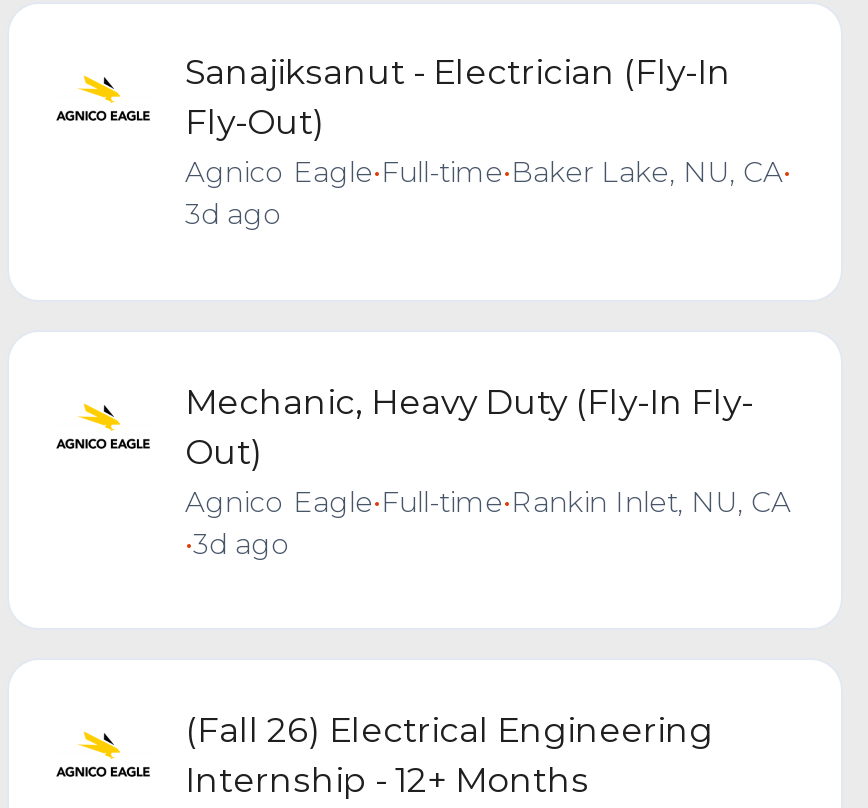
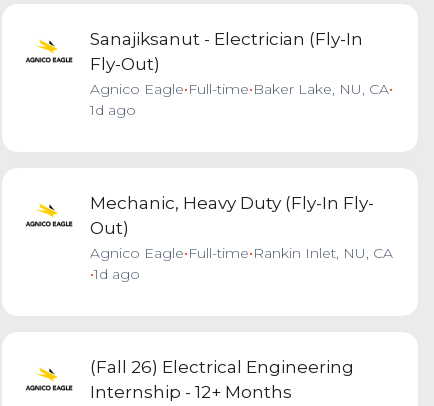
- 3d ago
+ 1d ago

- •3d ago
+ •1d ago
